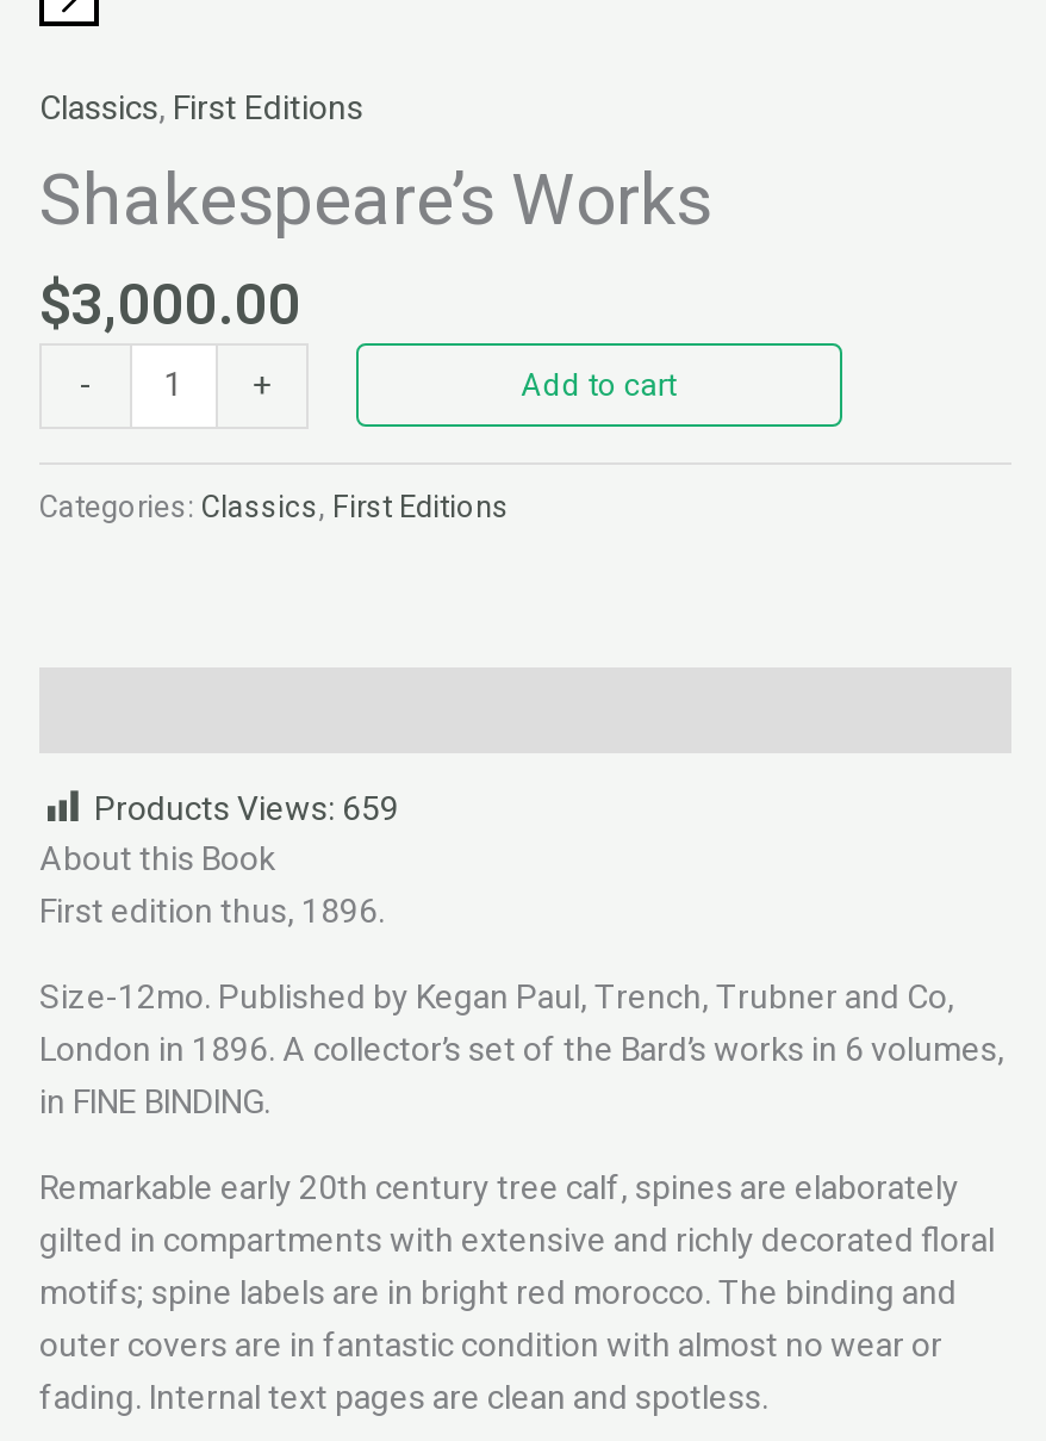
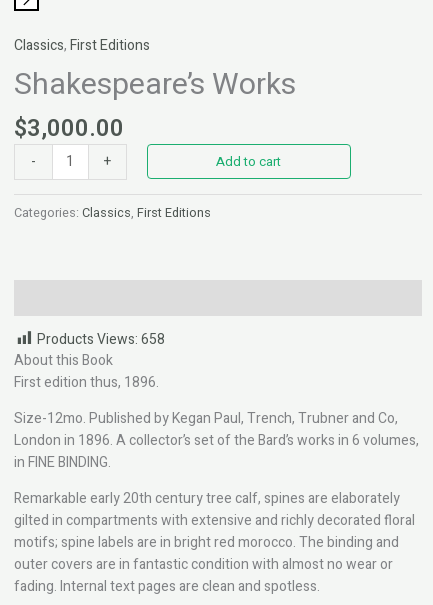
- Products Views: 659
+ Products Views: 658
